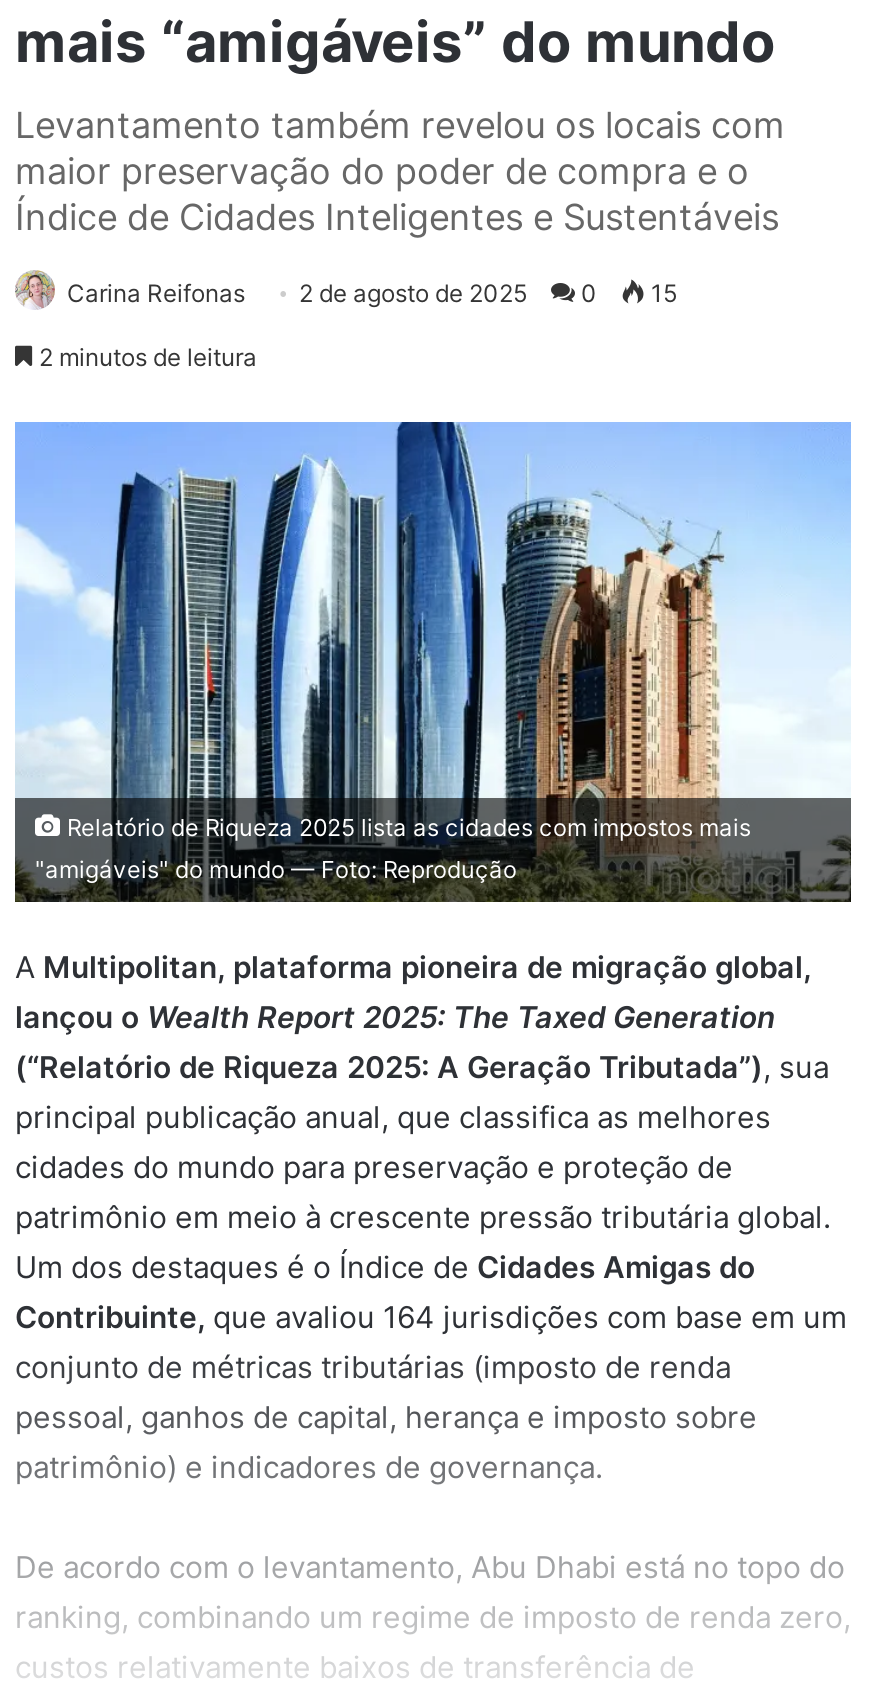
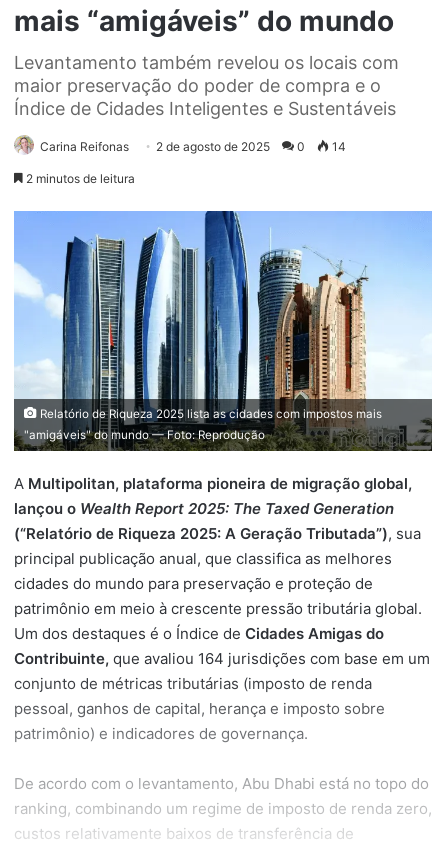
- Carina Reifonas 2 de agosto de 2025 0 15
+ Carina Reifonas 2 de agosto de 2025 0 14
